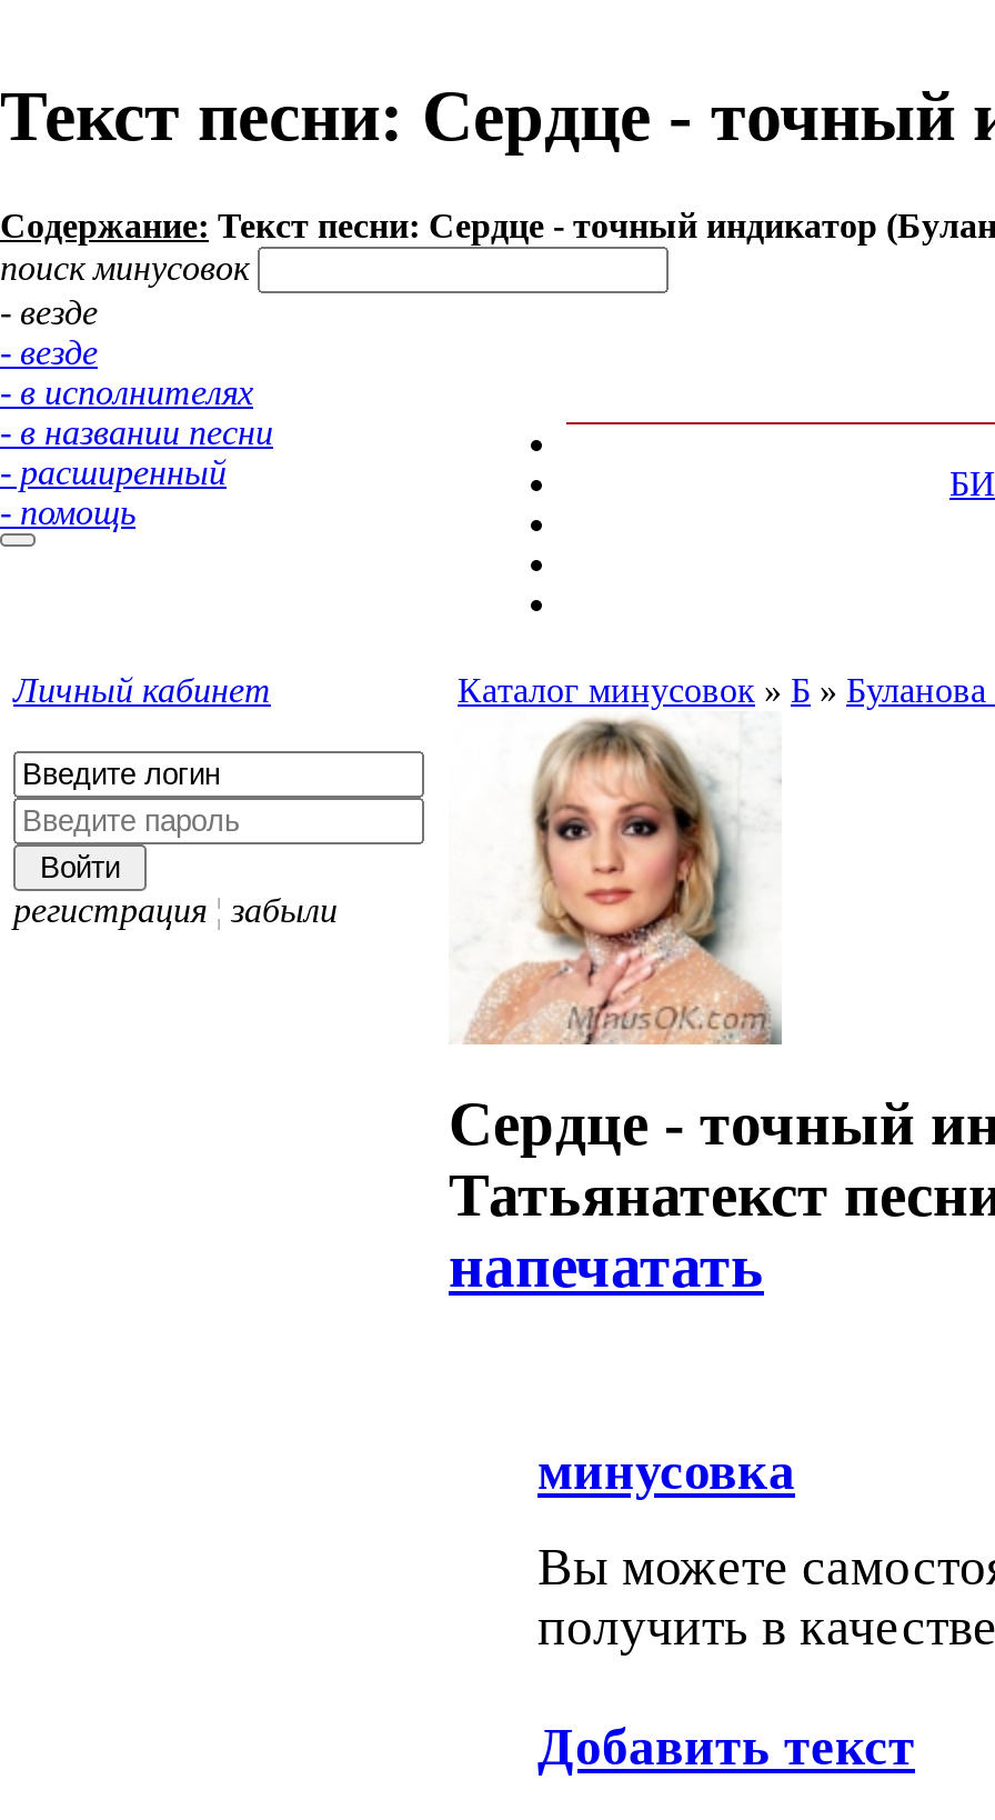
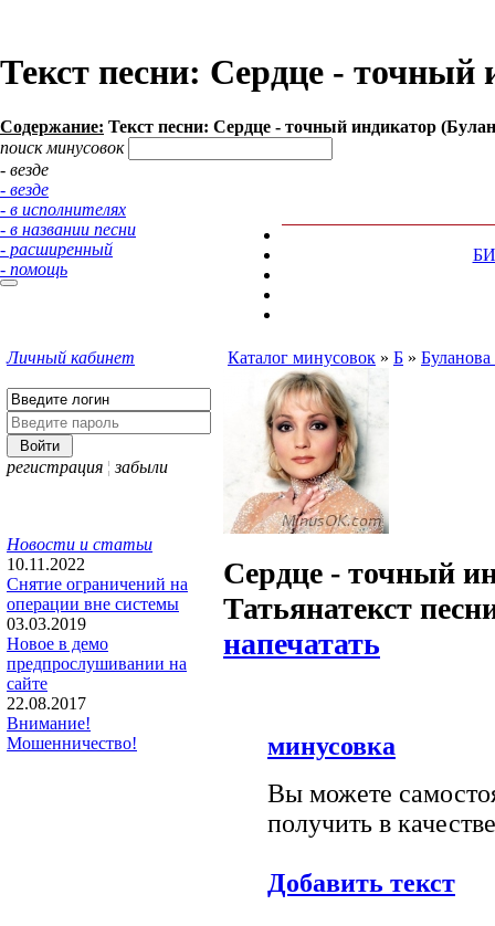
+ Новости и статьи
+ 10.11.2022
+ Снятие ограничений на
+ операции вне системы
+ 03.03.2019
+ Новое в демо
+ предпрослушивании на
+ сайте
+ 22.08.2017
+ Внимание!
+ Мошенничество!
